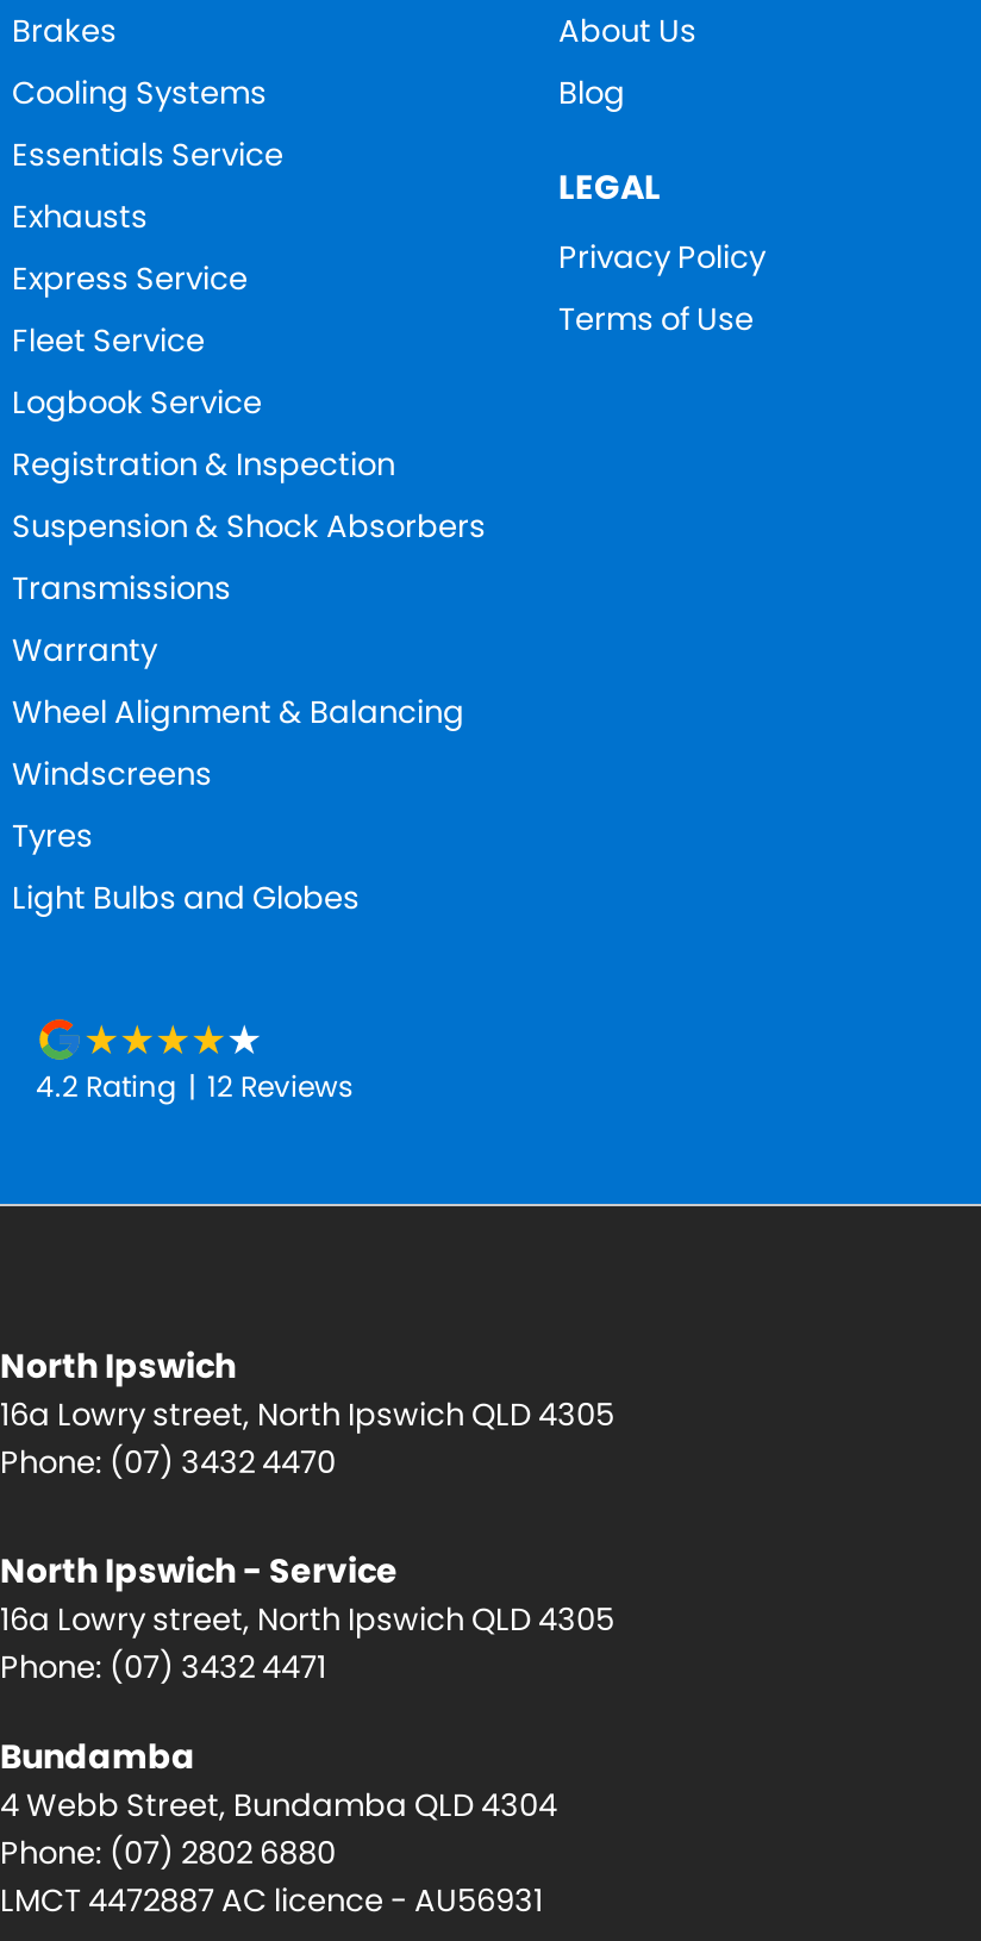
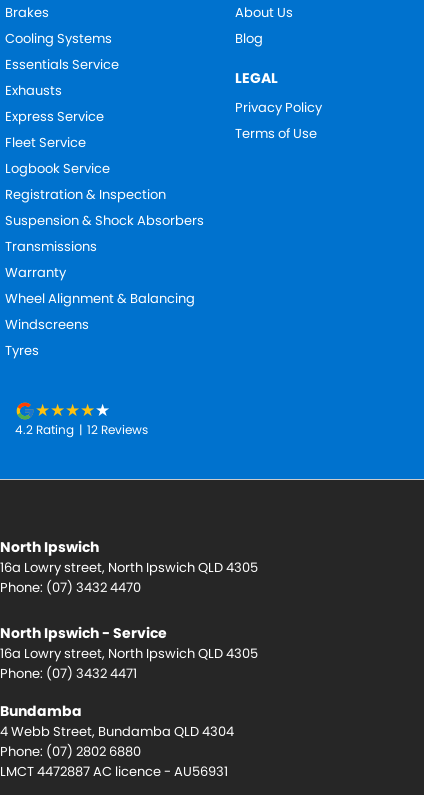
- Light Bulbs and Globes
